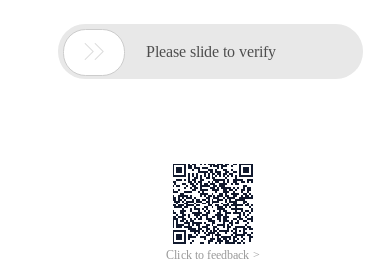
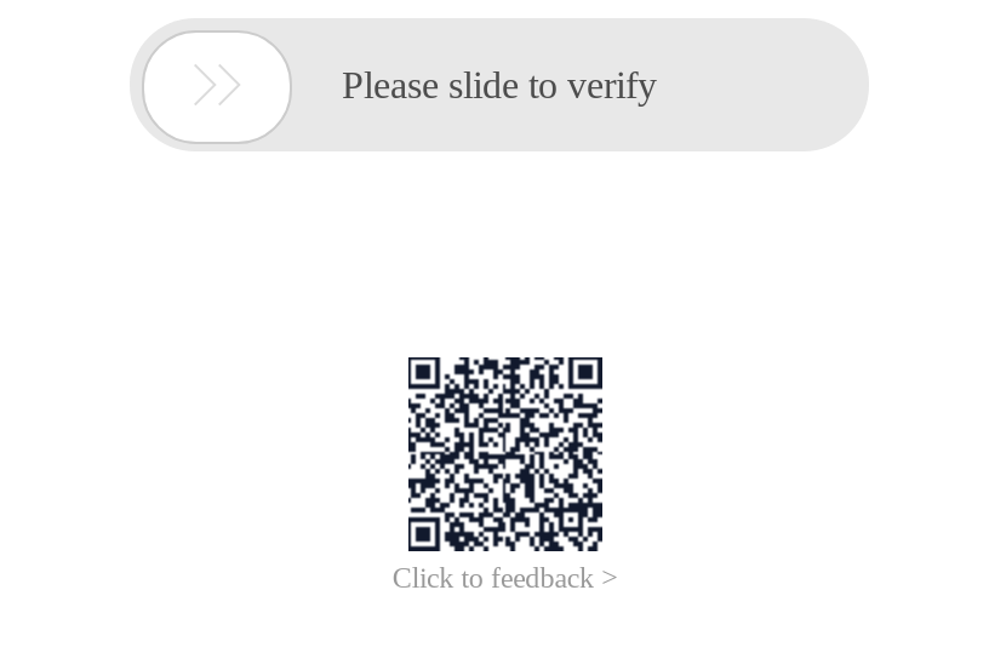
- [image]
+ [image]
